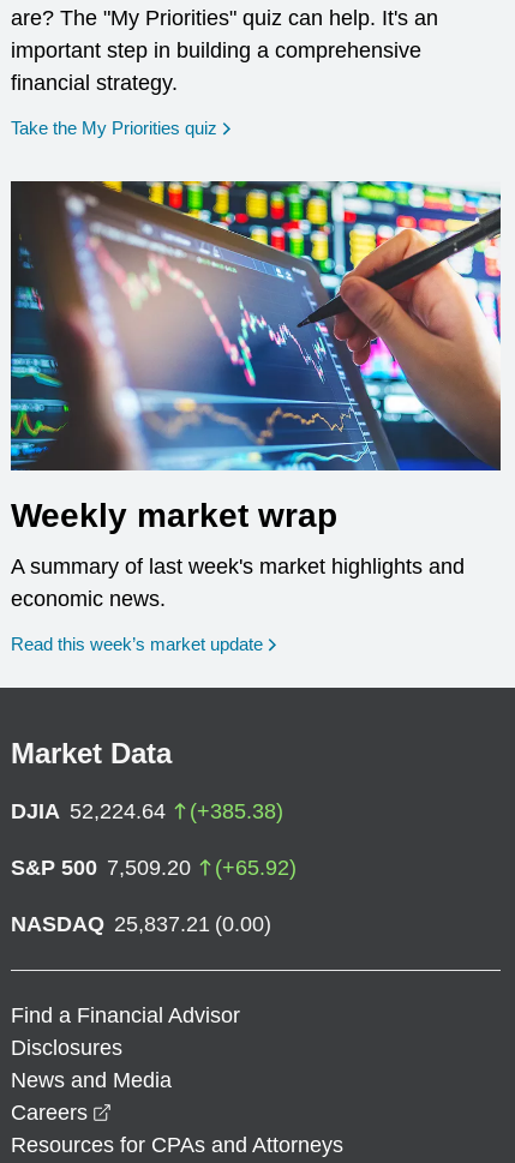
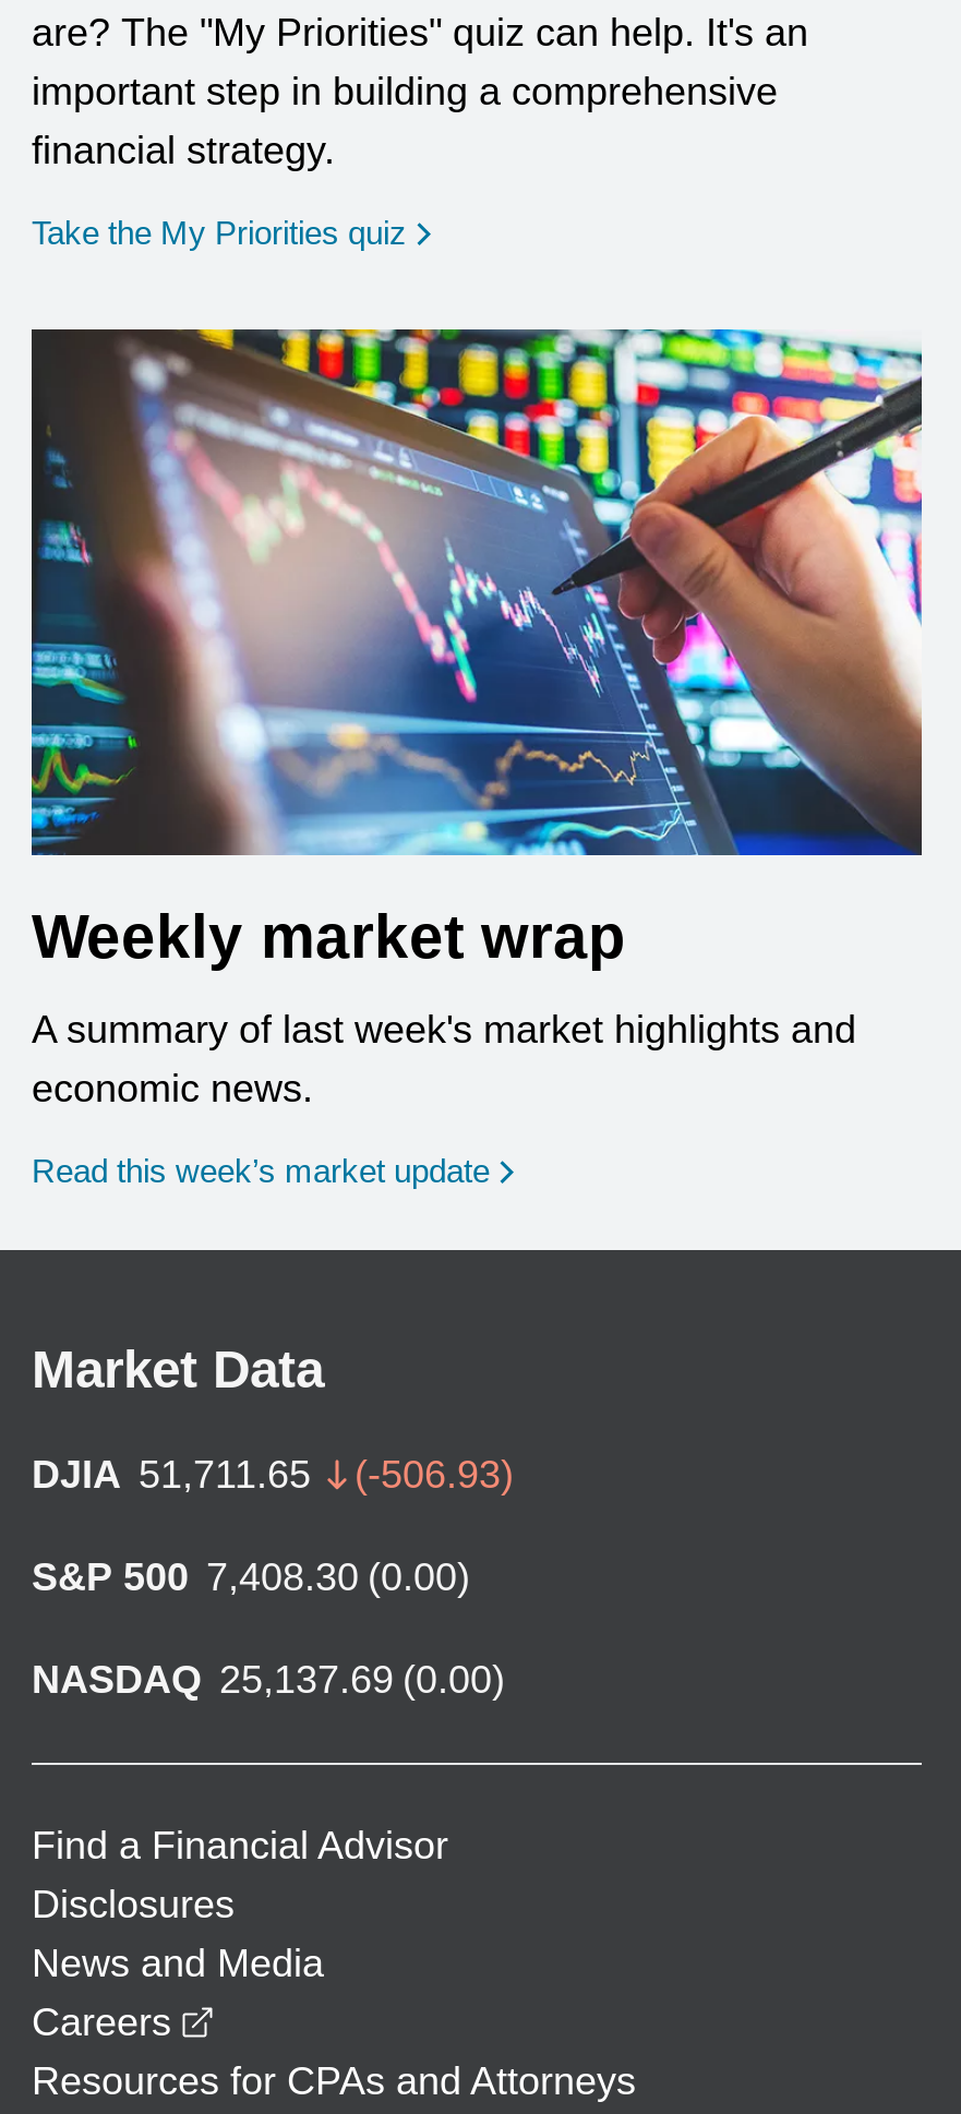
- DJIA 52,224.64
- (+385.38)
+ DJIA 51,711.65
+ (-506.93)

- S&P 500 7,509.20
- (+65.92)
+ S&P 500 7,408.30 (0.00)

- NASDAQ 25,837.21 (0.00)
+ NASDAQ 25,137.69 (0.00)
